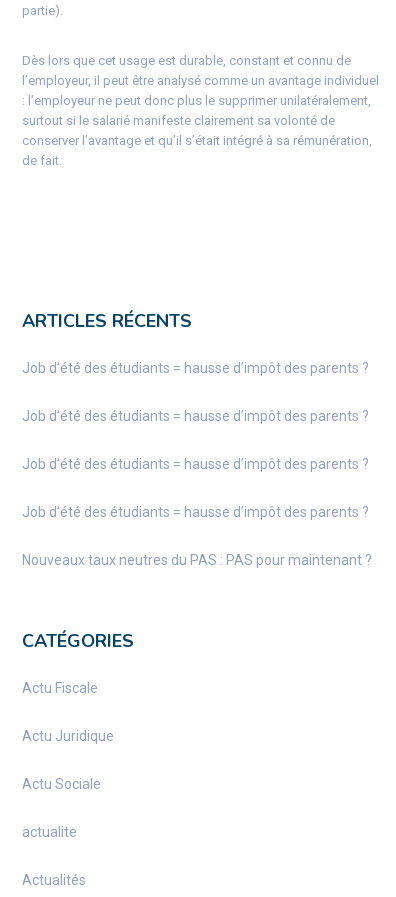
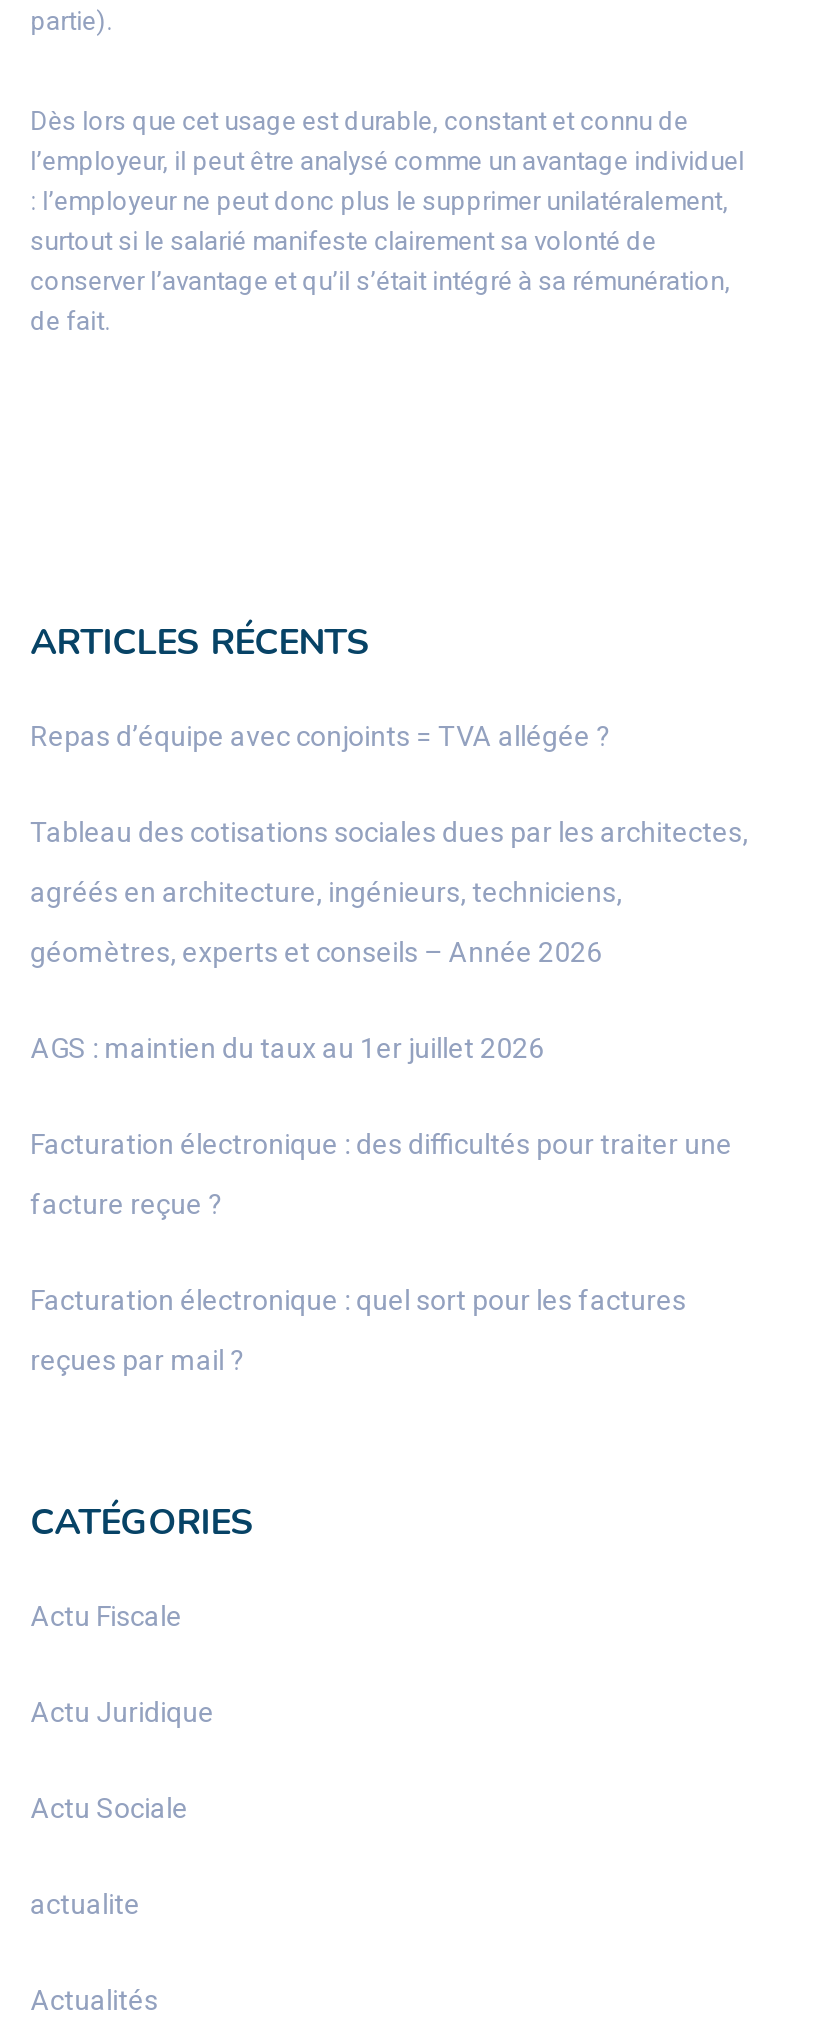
- Job d’été des étudiants = hausse d’impôt des parents ?
- Job d’été des étudiants = hausse d’impôt des parents ?
- Job d’été des étudiants = hausse d’impôt des parents ?
- Job d’été des étudiants = hausse d’impôt des parents ?
- Nouveaux taux neutres du PAS : PAS pour maintenant ?
+ Repas d’équipe avec conjoints = TVA allégée ?
+ Tableau des cotisations sociales dues par les architectes,
+ agréés en architecture, ingénieurs, techniciens,
+ géomètres, experts et conseils – Année 2026
+ AGS : maintien du taux au 1er juillet 2026
+ Facturation électronique : des difficultés pour traiter une
+ facture reçue ?
+ Facturation électronique : quel sort pour les factures
+ reçues par mail ?
